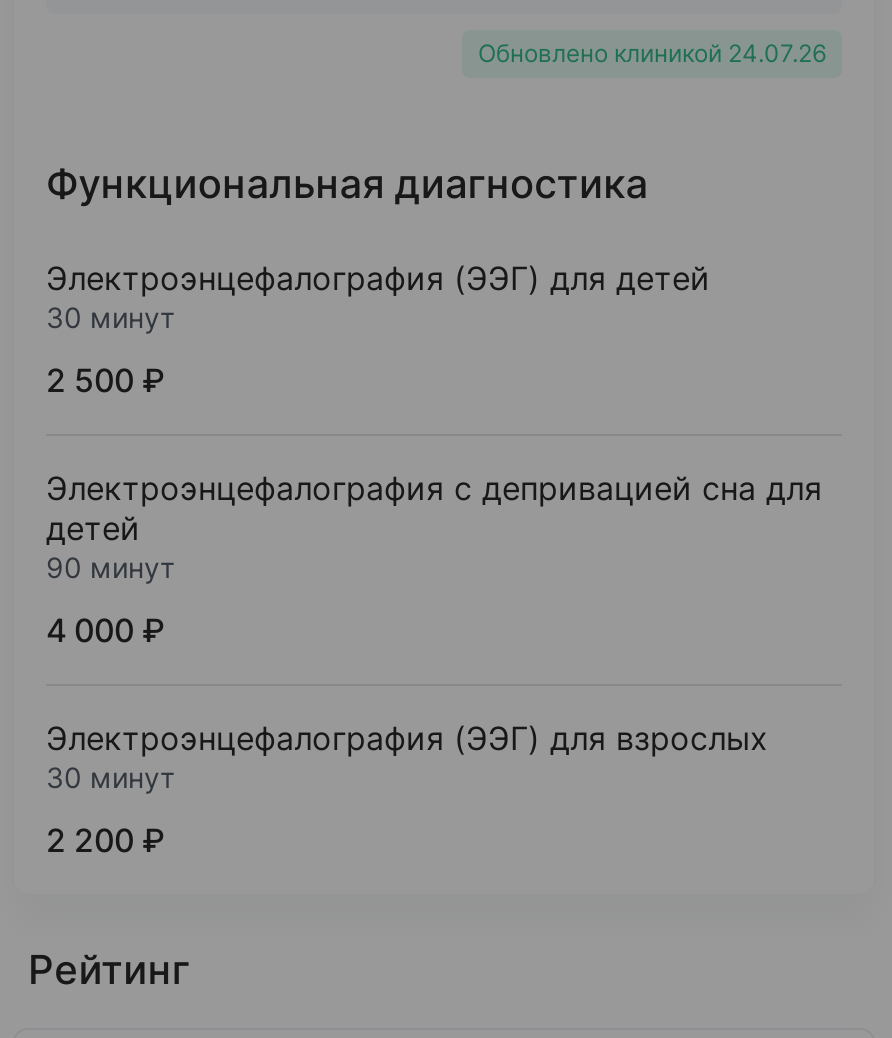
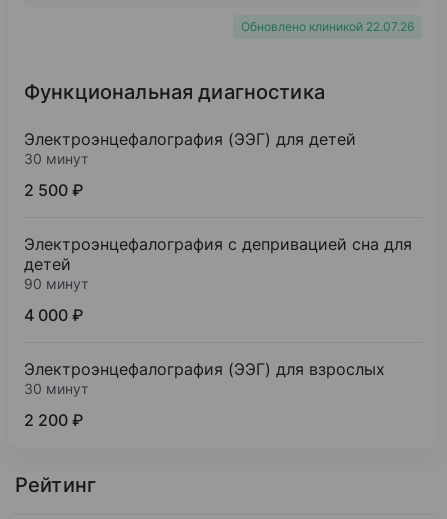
- Обновлено клиникой 24.07.26
+ Обновлено клиникой 22.07.26
